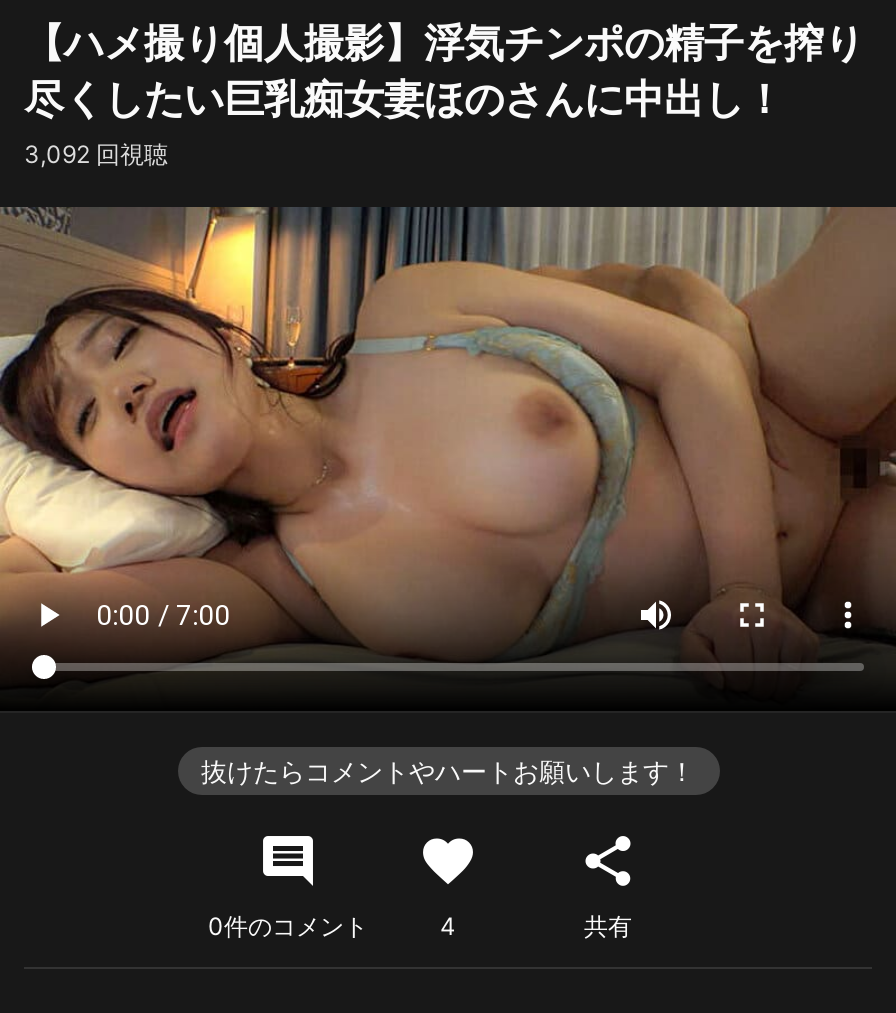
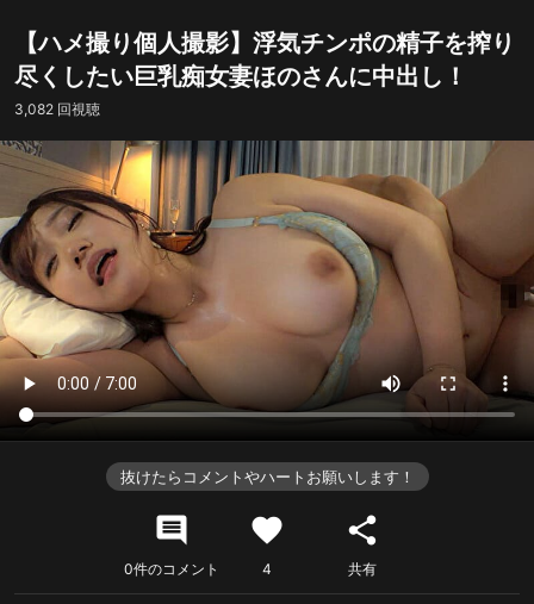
- 3,092 回視聴
+ 3,082 回視聴
